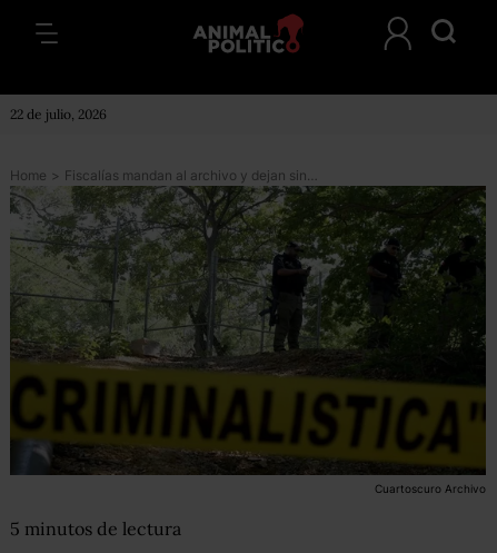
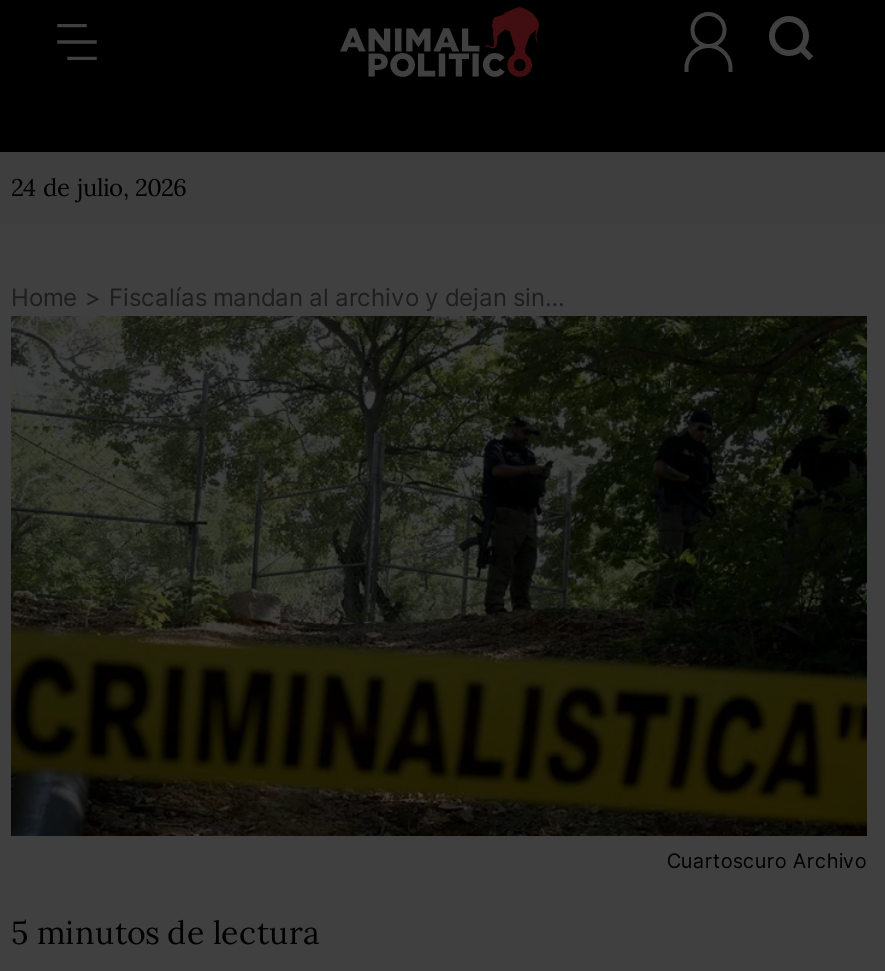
- 22 de julio, 2026
+ 24 de julio, 2026
